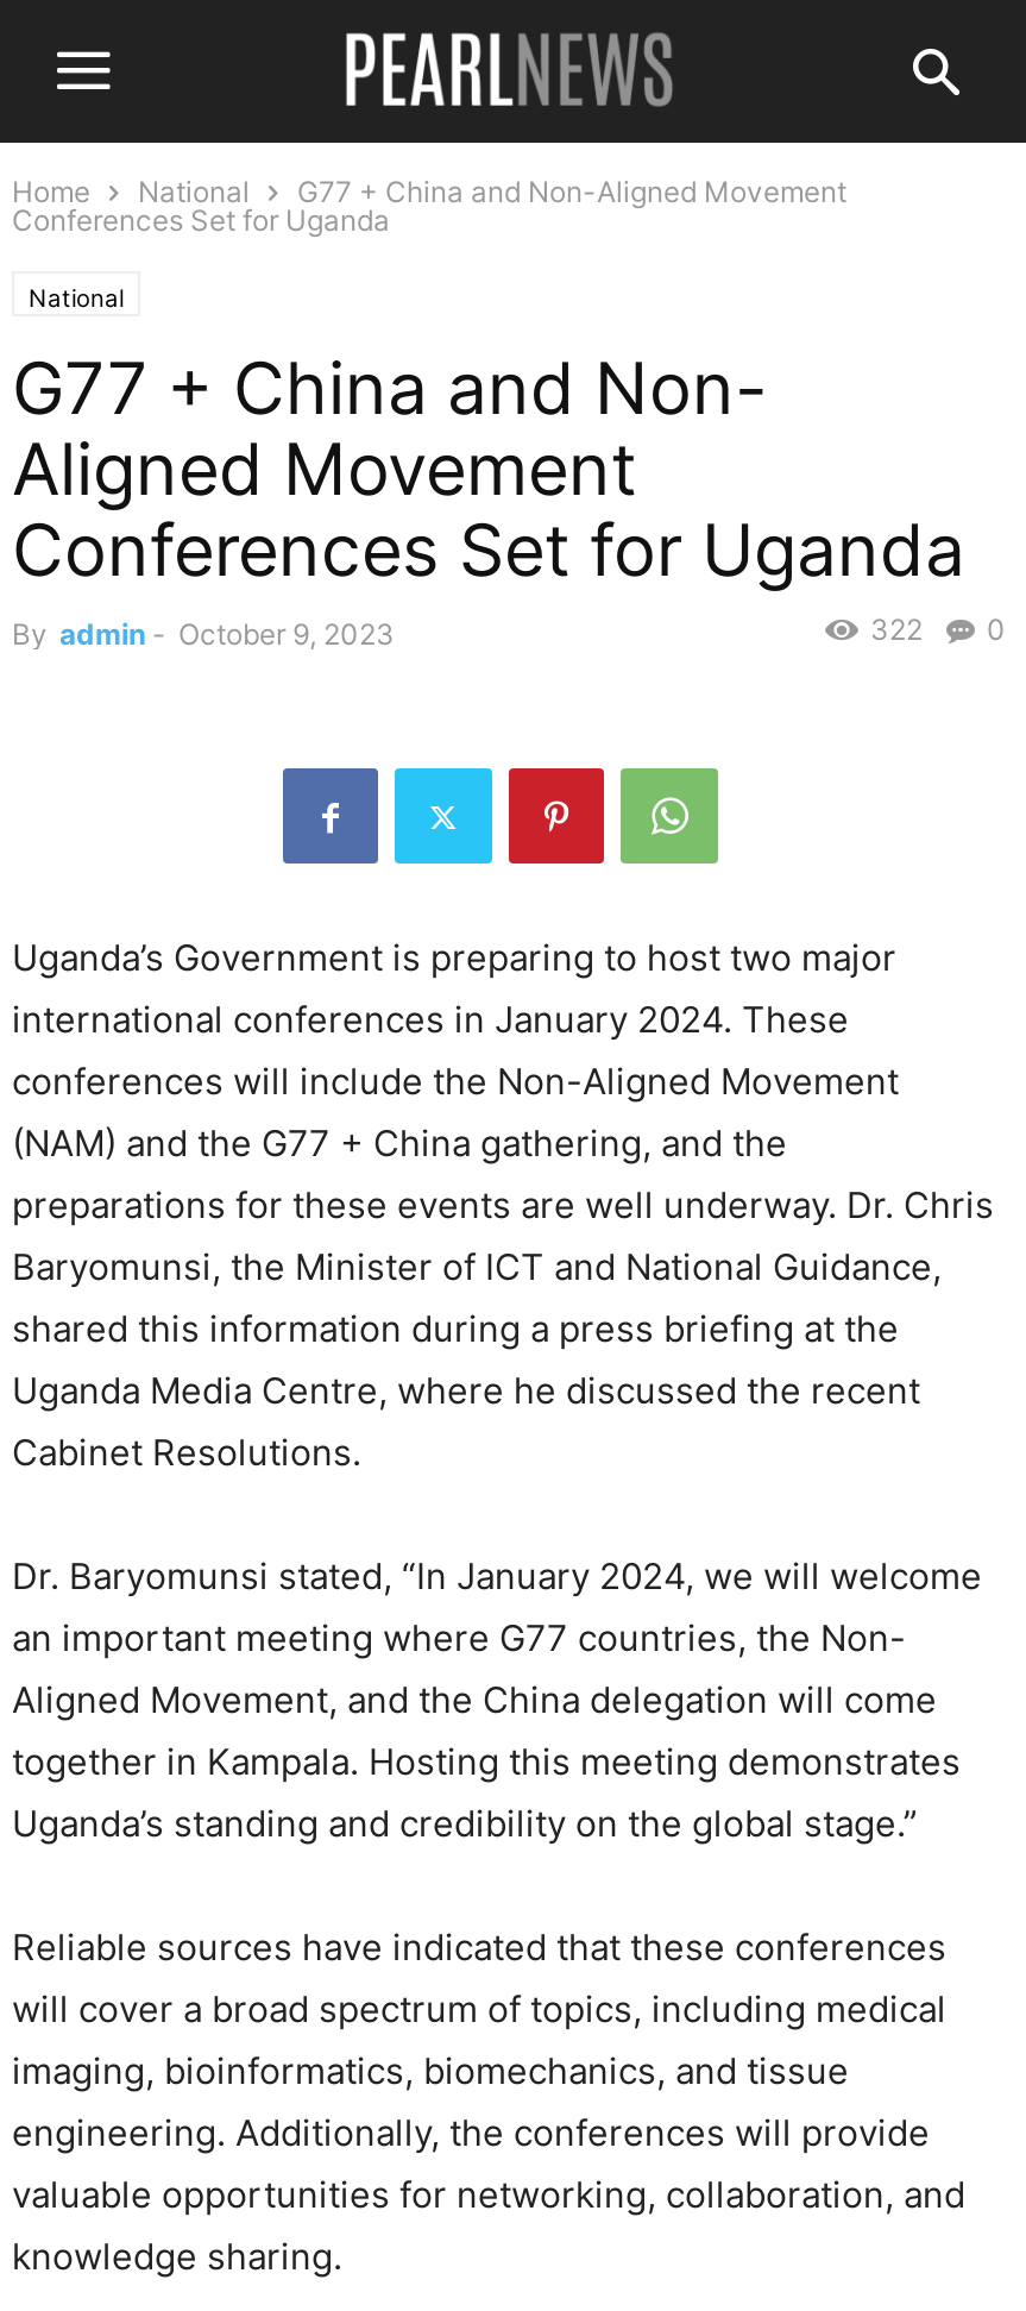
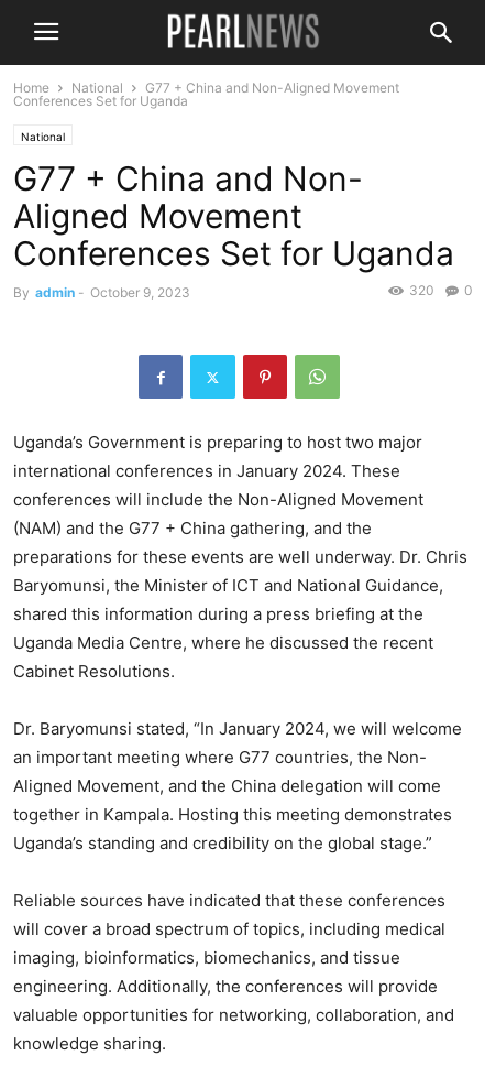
- 322 0
+ 320 0
